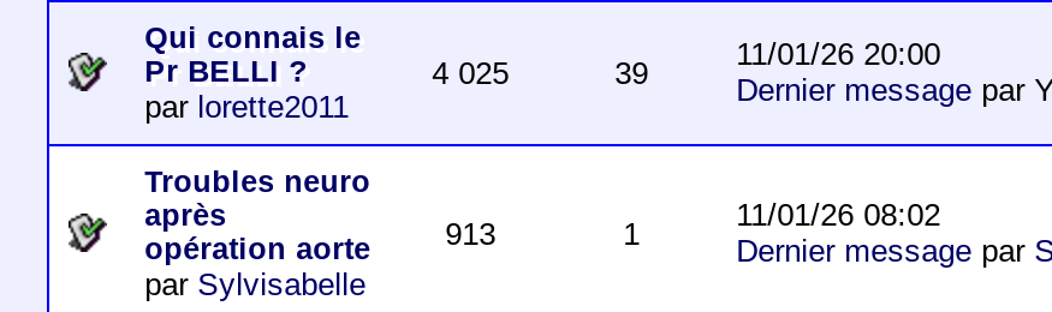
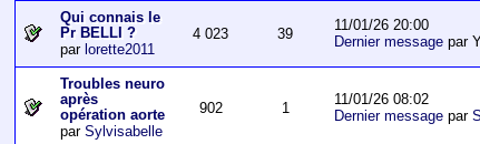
- 4 025
+ 4 023

- 913
+ 902
